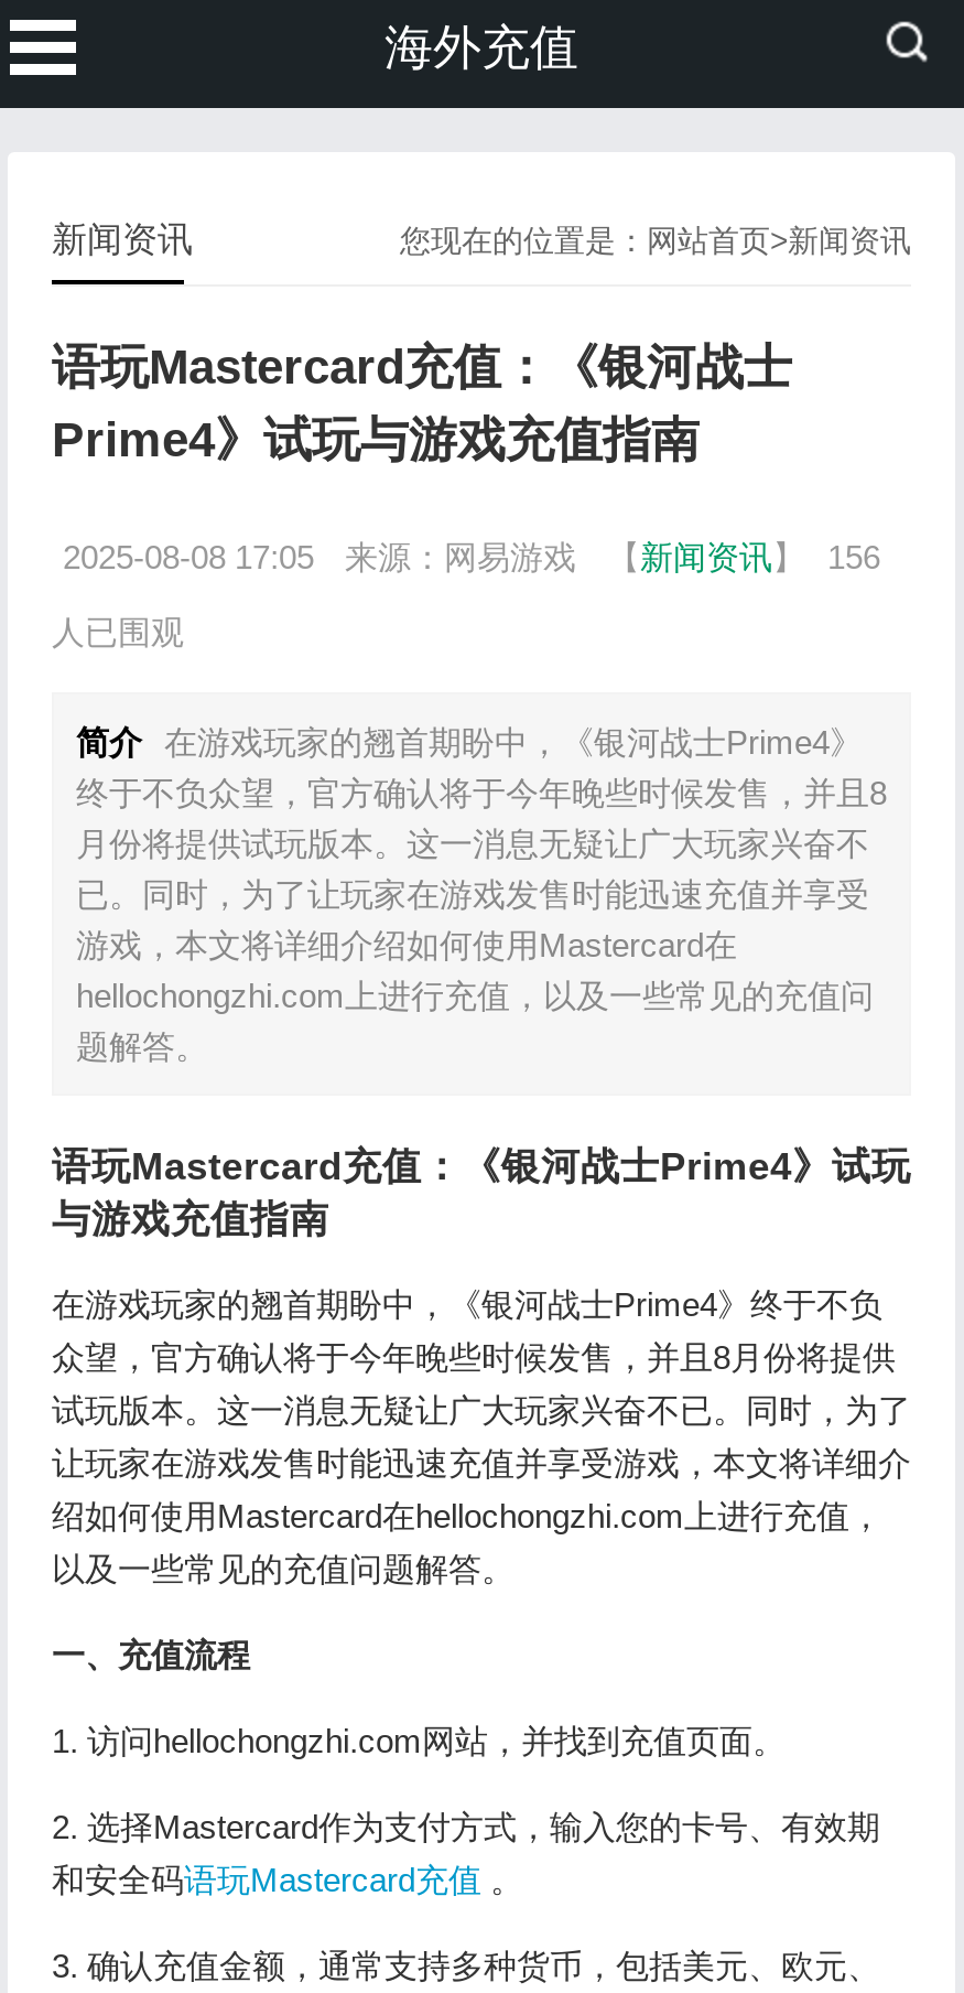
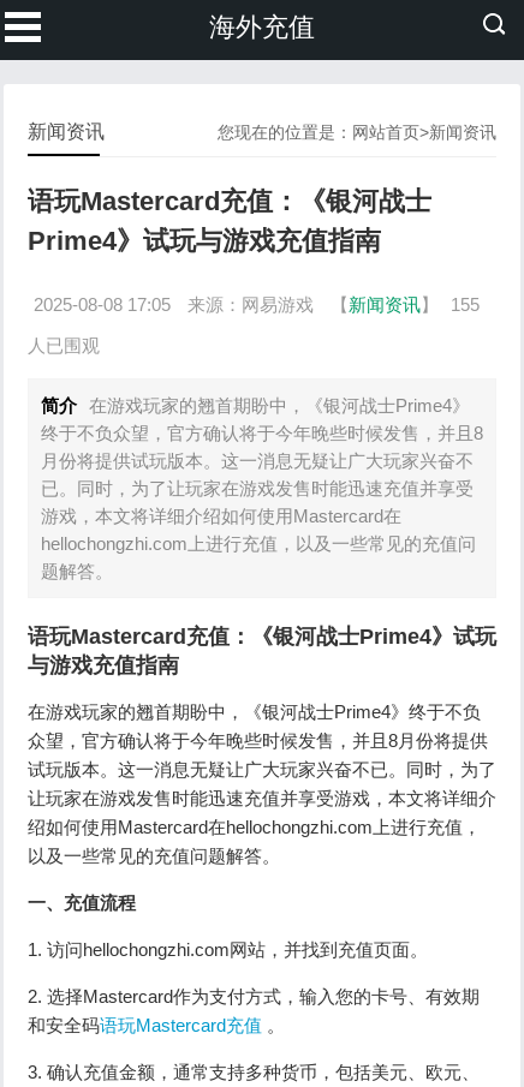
- 2025-08-08 17:05 来源：网易游戏 【新闻资讯】 156
+ 2025-08-08 17:05 来源：网易游戏 【新闻资讯】 155
